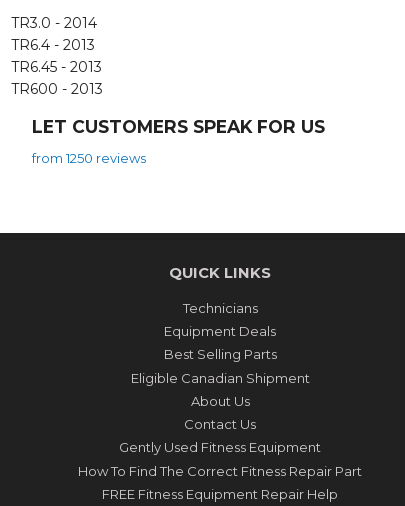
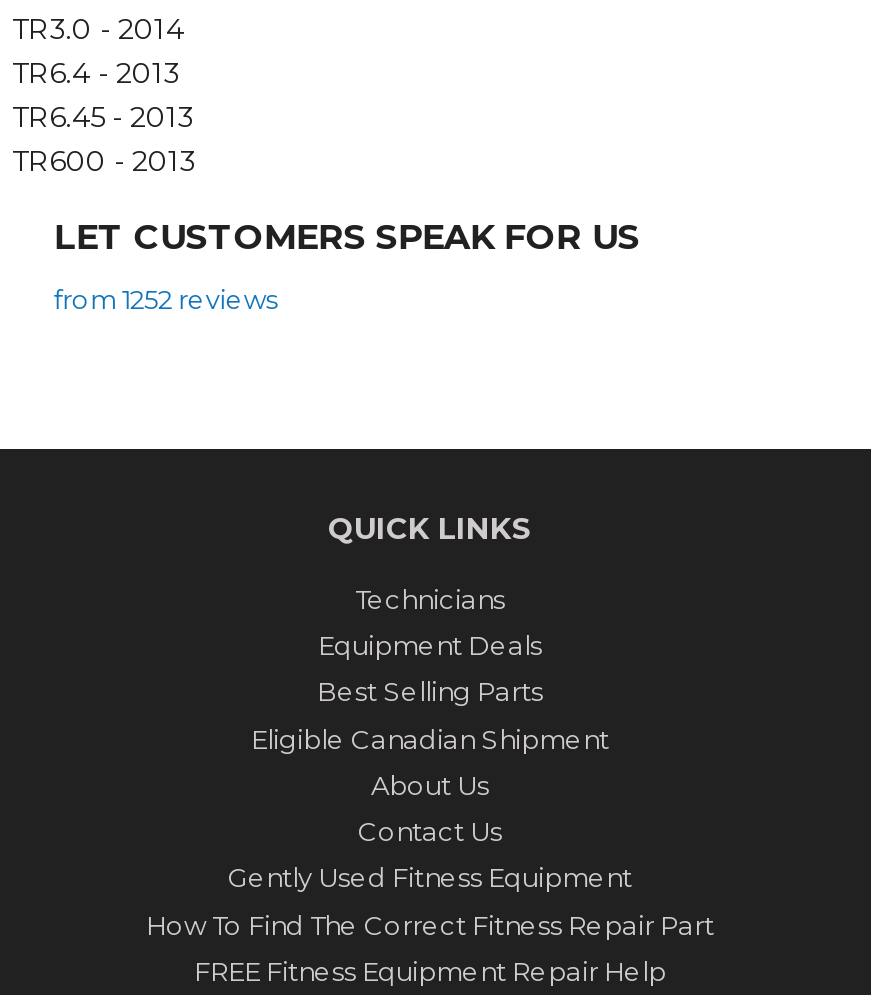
- from 1250 reviews
+ from 1252 reviews
